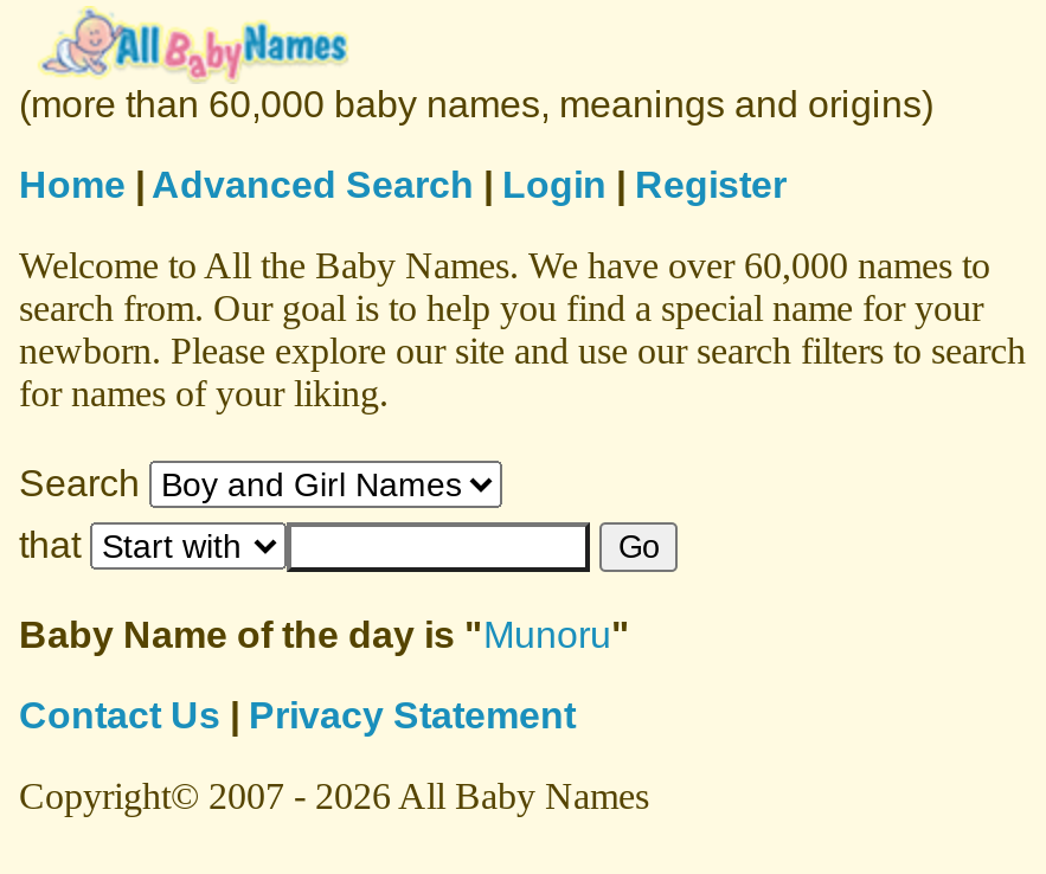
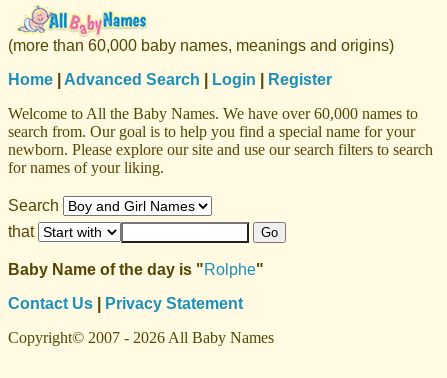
- Baby Name of the day is " Munoru"
+ Baby Name of the day is " Rolphe"
